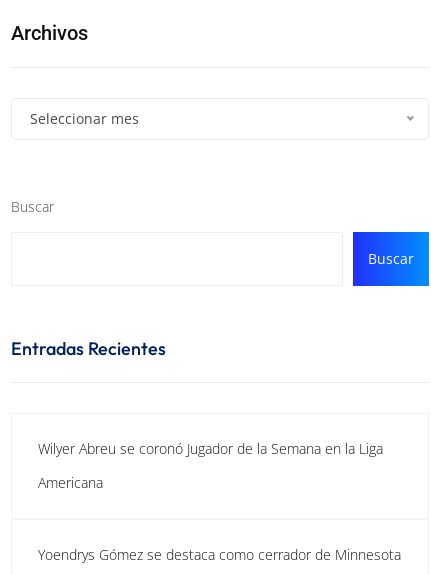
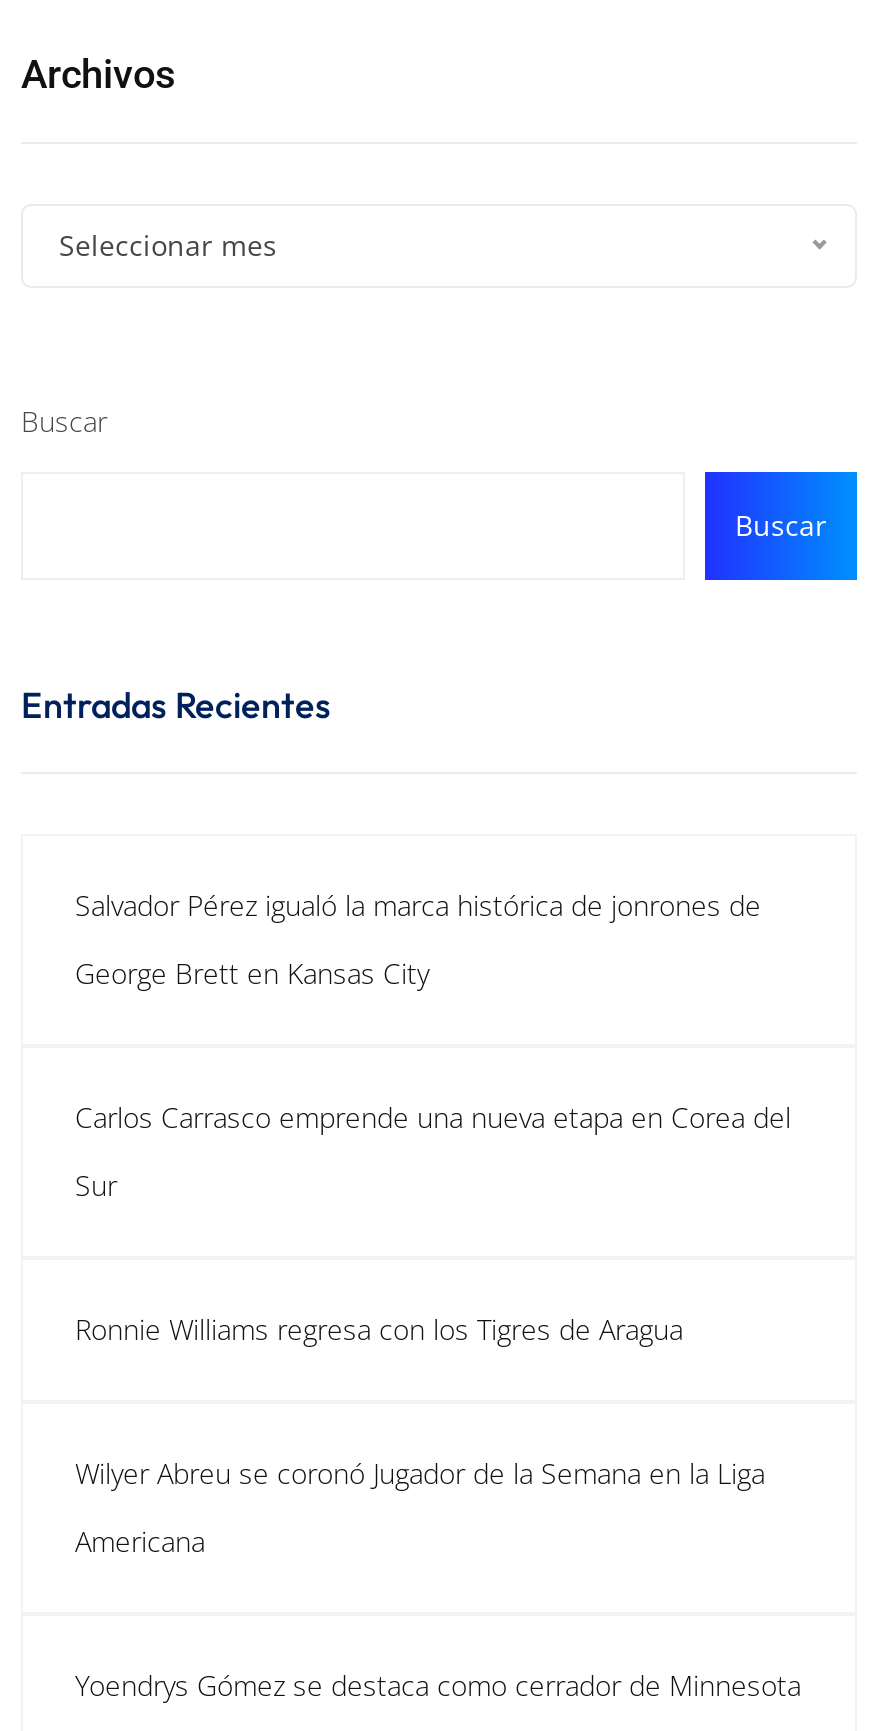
+ Salvador Pérez igualó la marca histórica de jonrones de
+ George Brett en Kansas City

+ Carlos Carrasco emprende una nueva etapa en Corea del
+ Sur

+ Ronnie Williams regresa con los Tigres de Aragua
